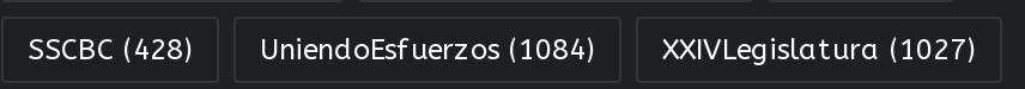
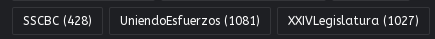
- UniendoEsfuerzos (1084)
+ UniendoEsfuerzos (1081)
